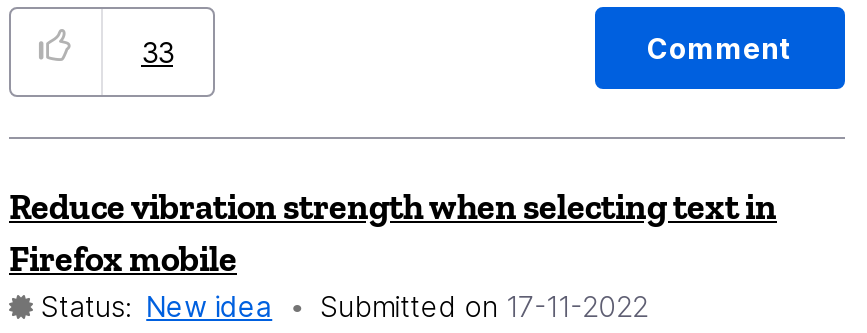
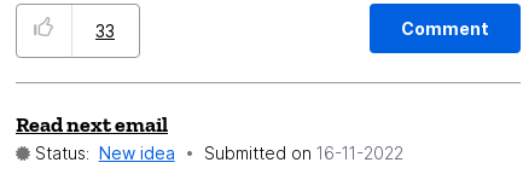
- Reduce vibration strength when selecting text in
- Firefox mobile
+ Read next email

- Status: New idea Submitted on 17-11-2022
+ Status: New idea Submitted on 16-11-2022
